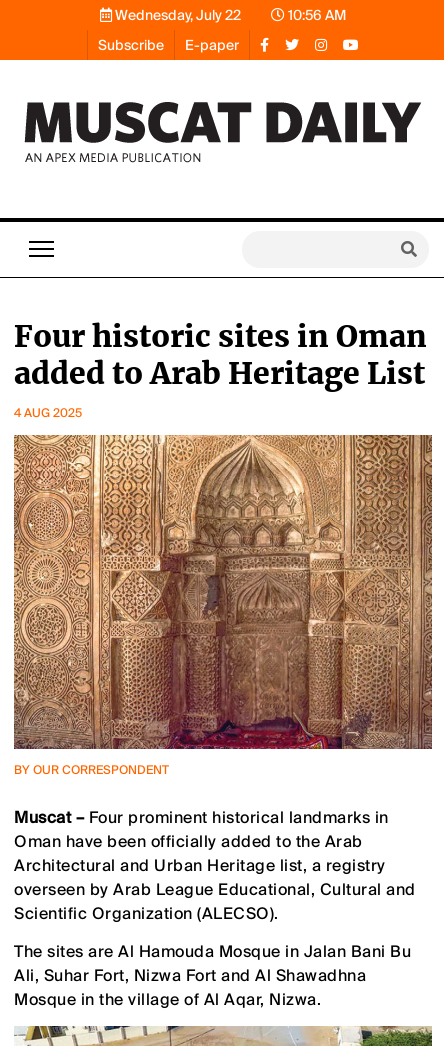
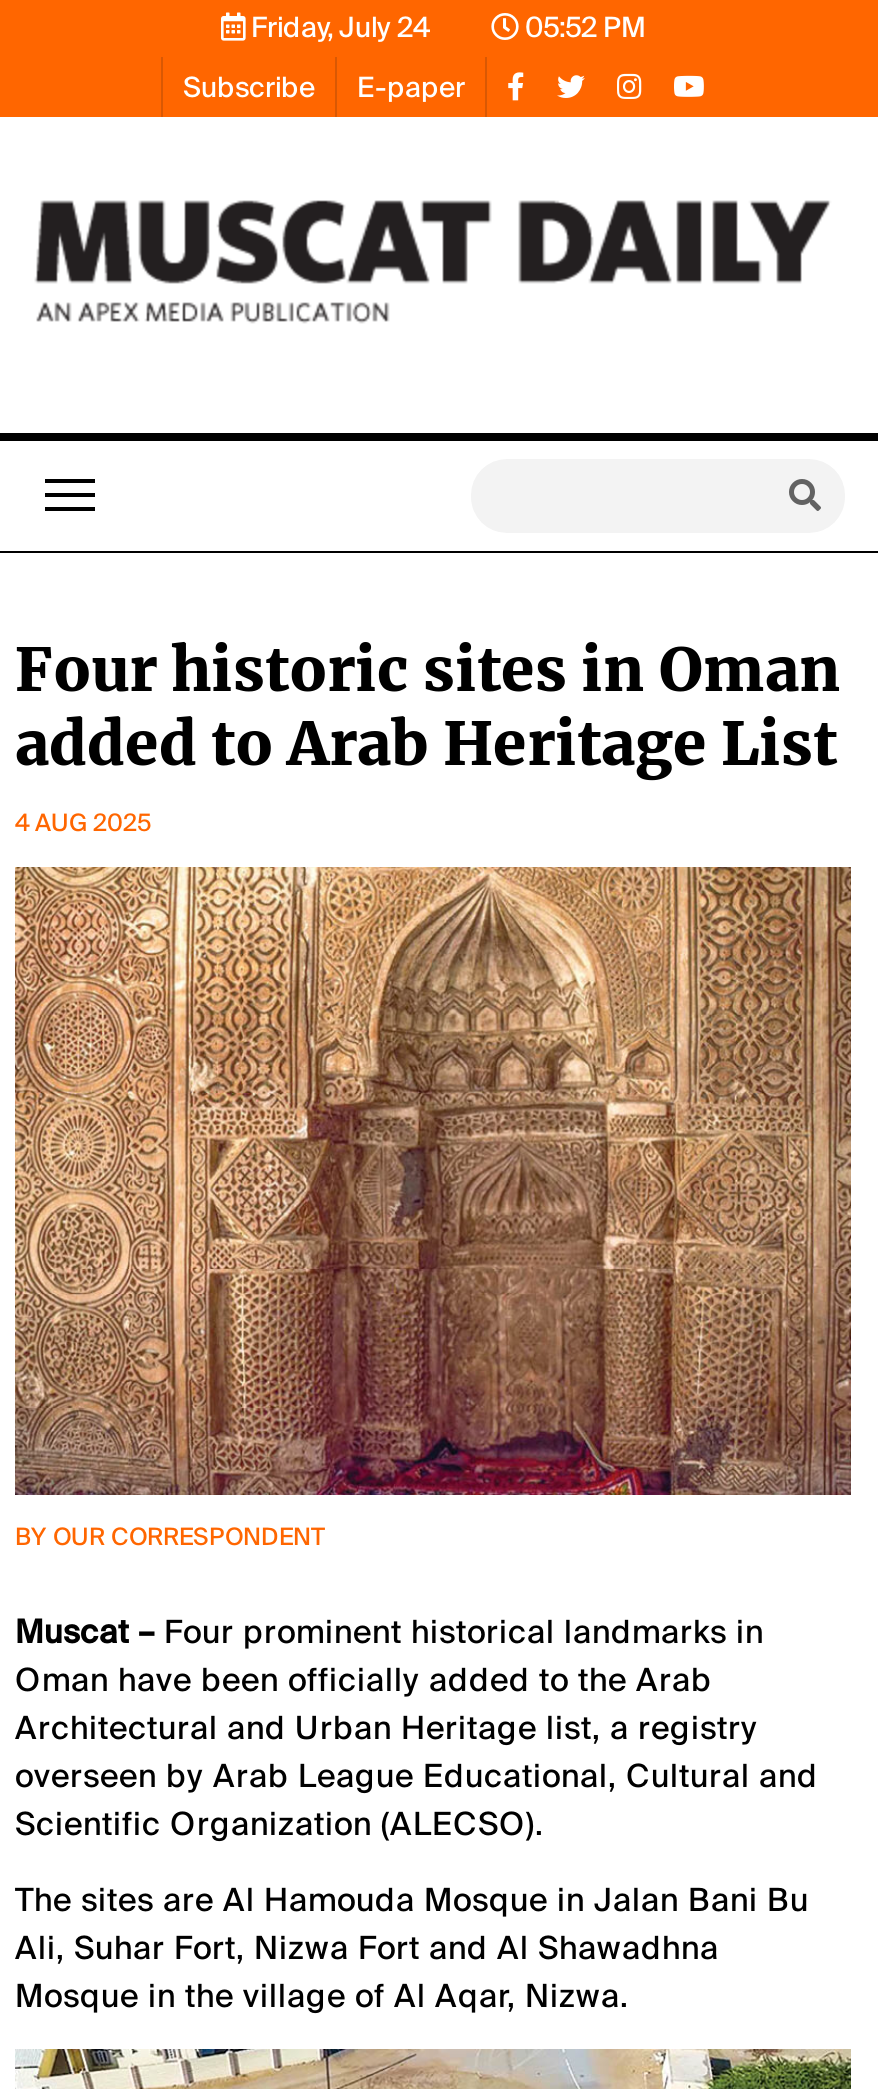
- Wednesday, July 22
- 10:56 AM
+ Friday, July 24
+ 05:52 PM
